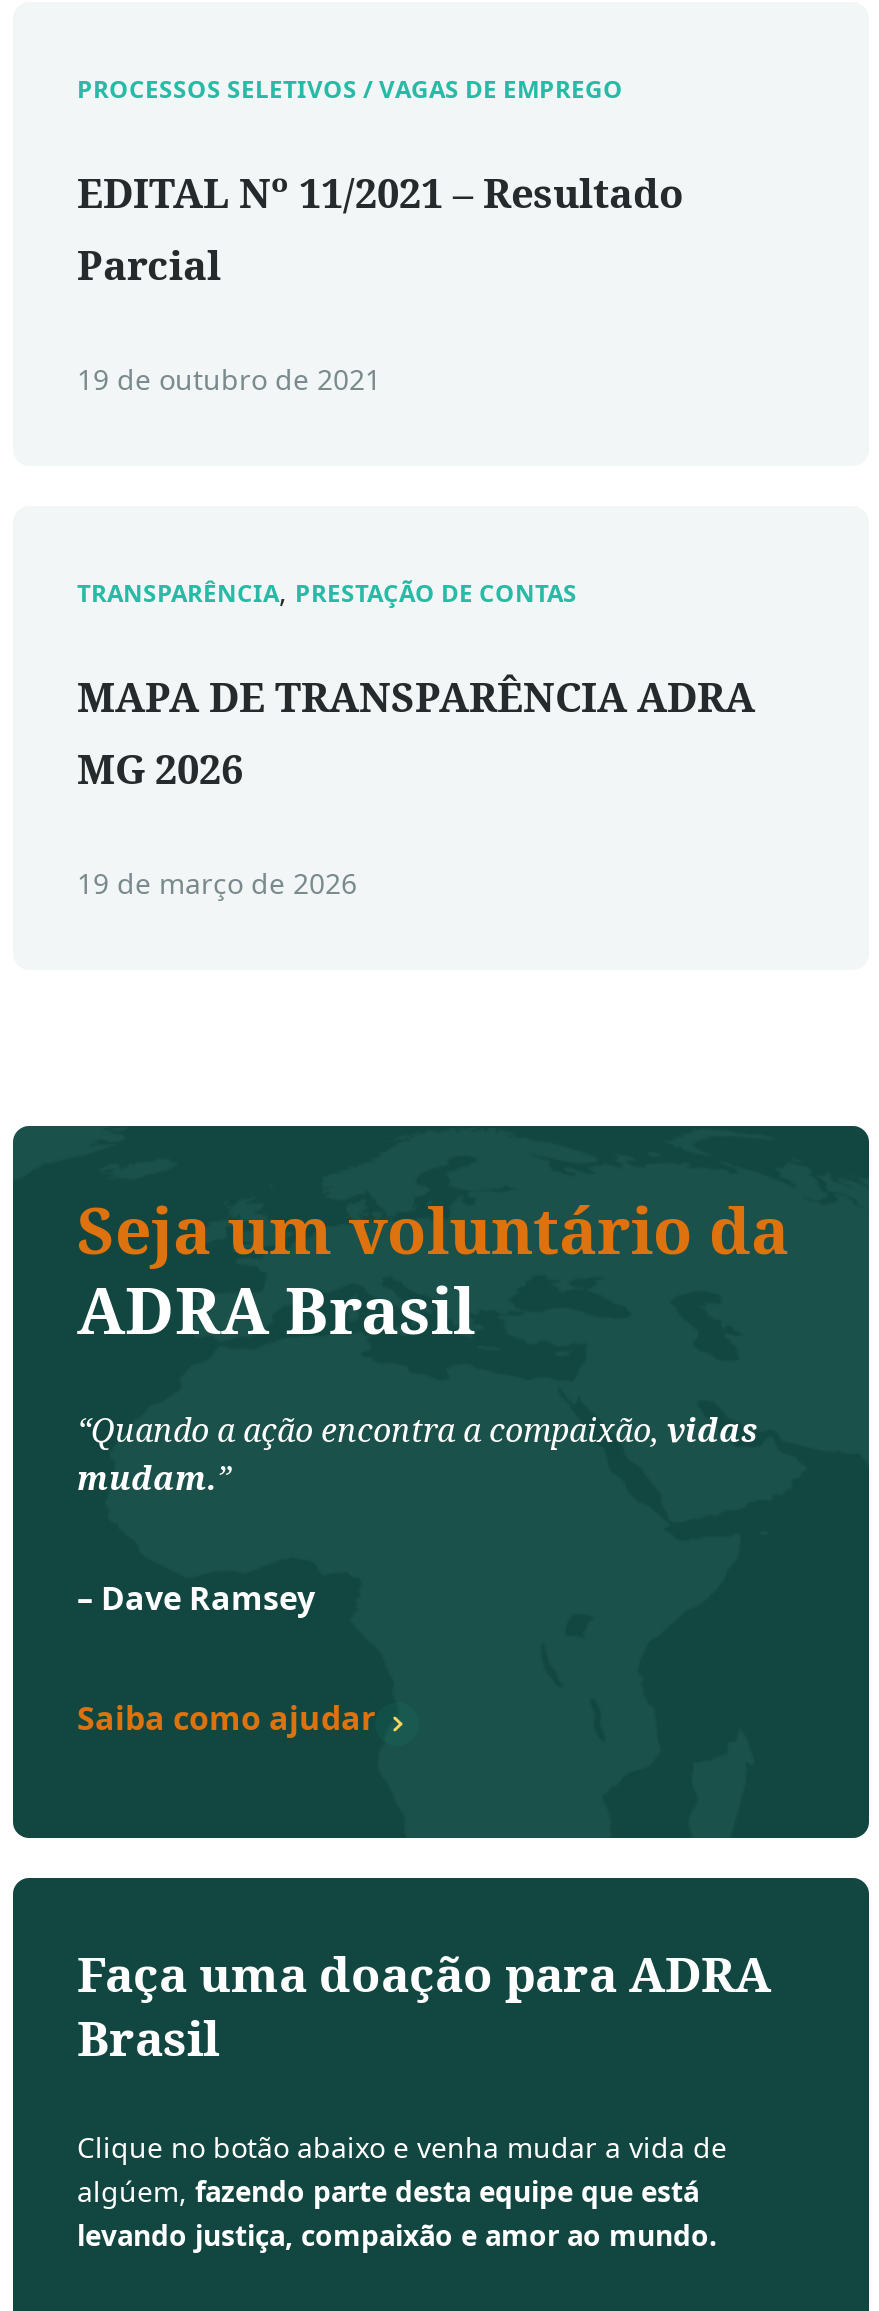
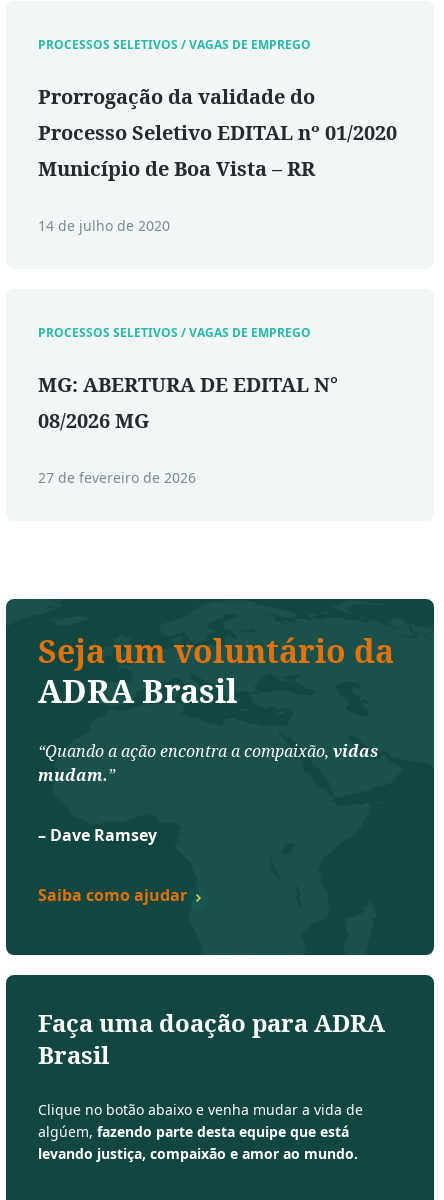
- EDITAL Nº 11/2021 – Resultado
- Parcial
+ Prorrogação da validade do
+ Processo Seletivo EDITAL nº 01/2020
+ Município de Boa Vista – RR

- 19 de outubro de 2021
+ 14 de julho de 2020

- TRANSPARÊNCIA, PRESTAÇÃO DE CONTAS
+ PROCESSOS SELETIVOS / VAGAS DE EMPREGO

- MAPA DE TRANSPARÊNCIA ADRA
- MG 2026
+ MG: ABERTURA DE EDITAL N°
+ 08/2026 MG

- 19 de março de 2026
+ 27 de fevereiro de 2026
